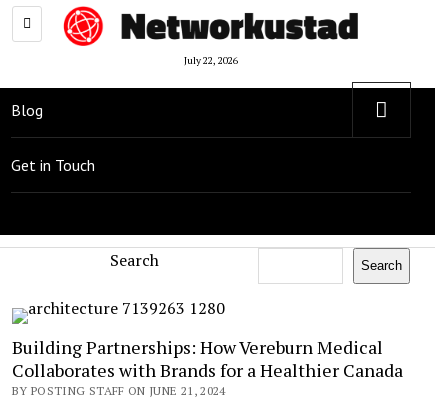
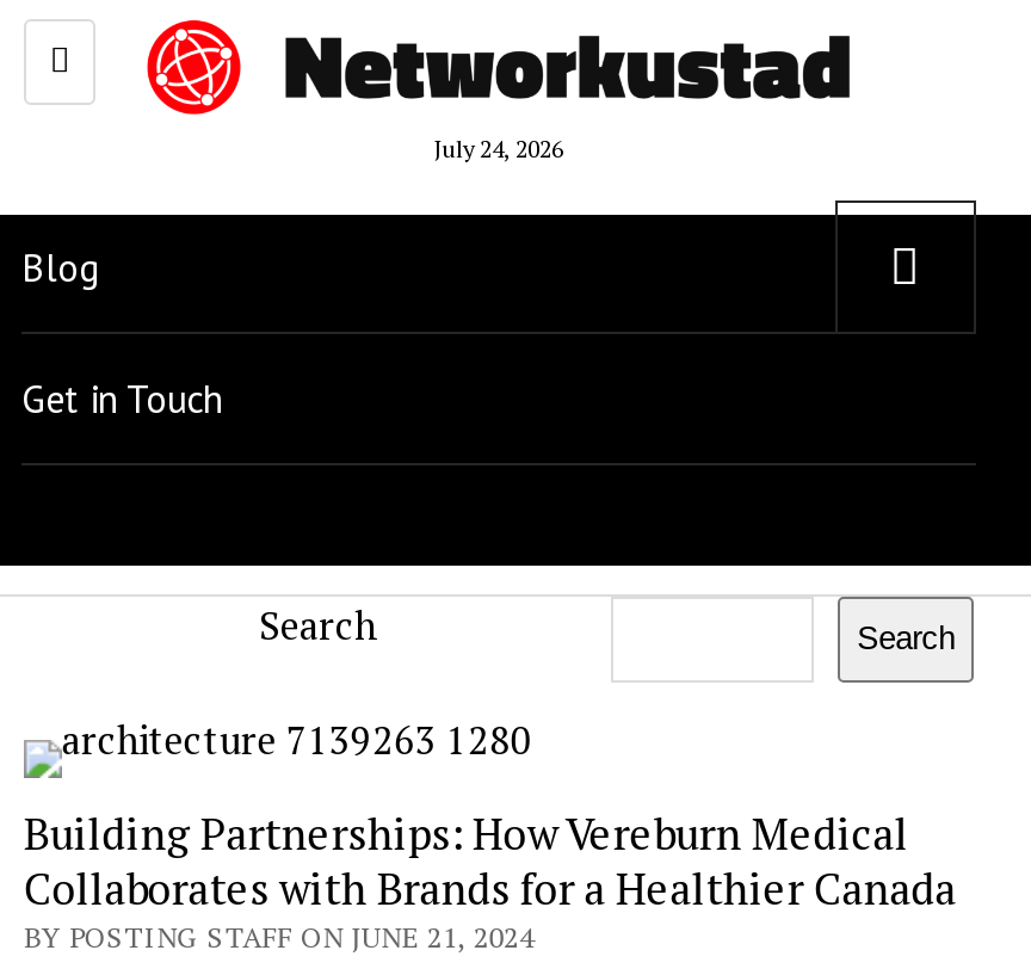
- July 22, 2026
+ July 24, 2026
